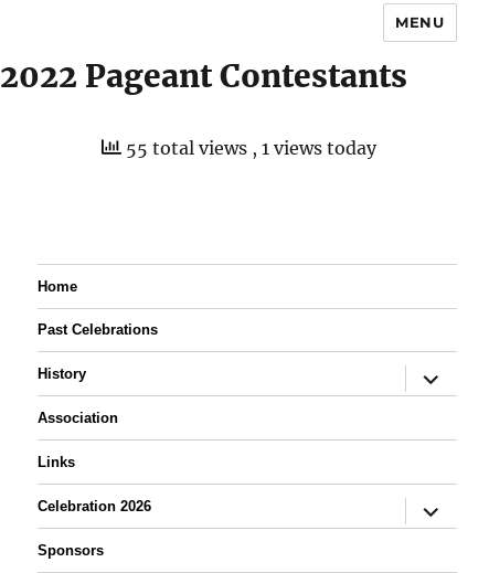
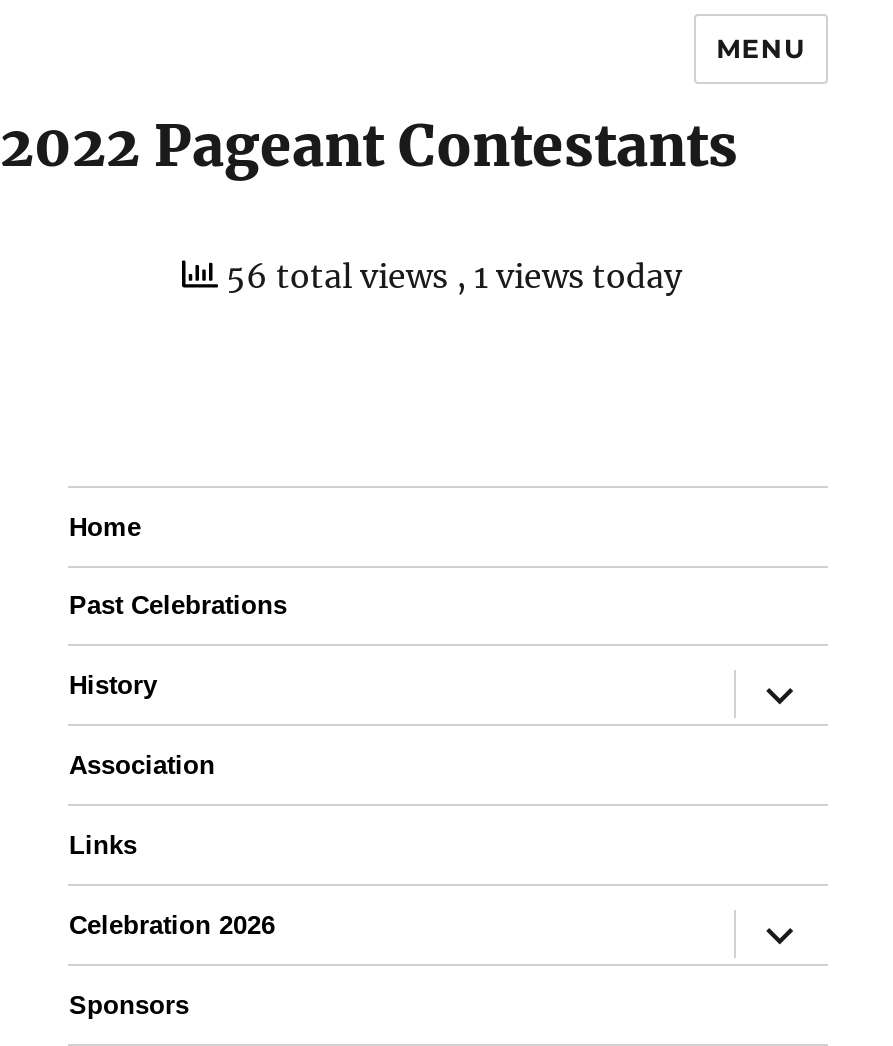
- 55 total views, 1 views today
+ 56 total views, 1 views today
